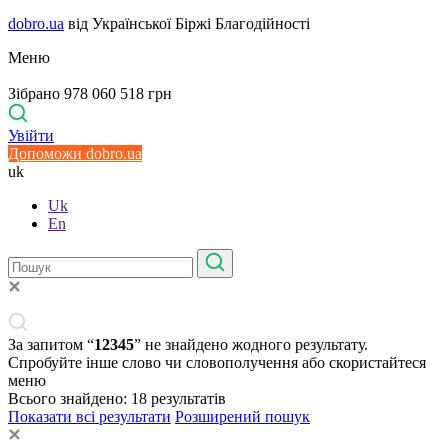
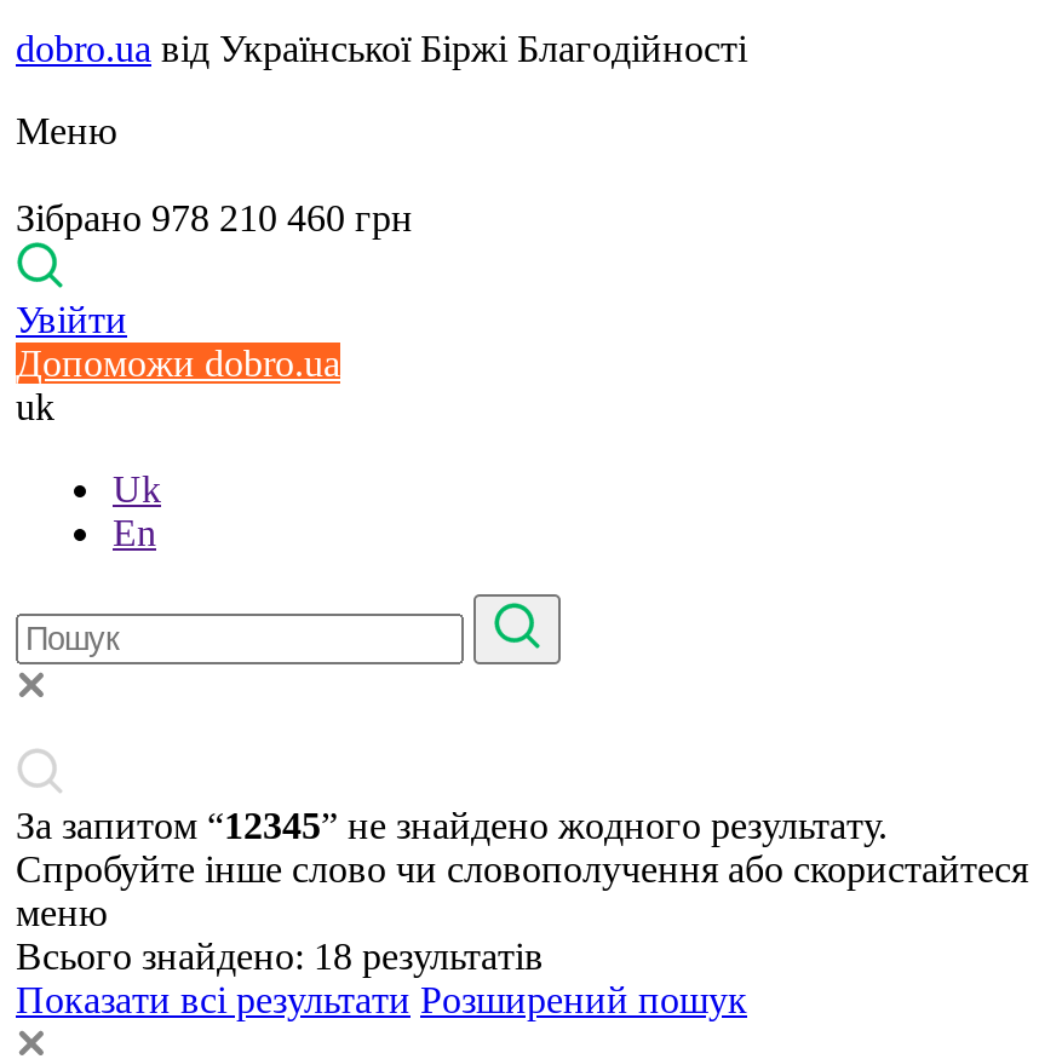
- Зібрано 978 060 518 грн
+ Зібрано 978 210 460 грн
